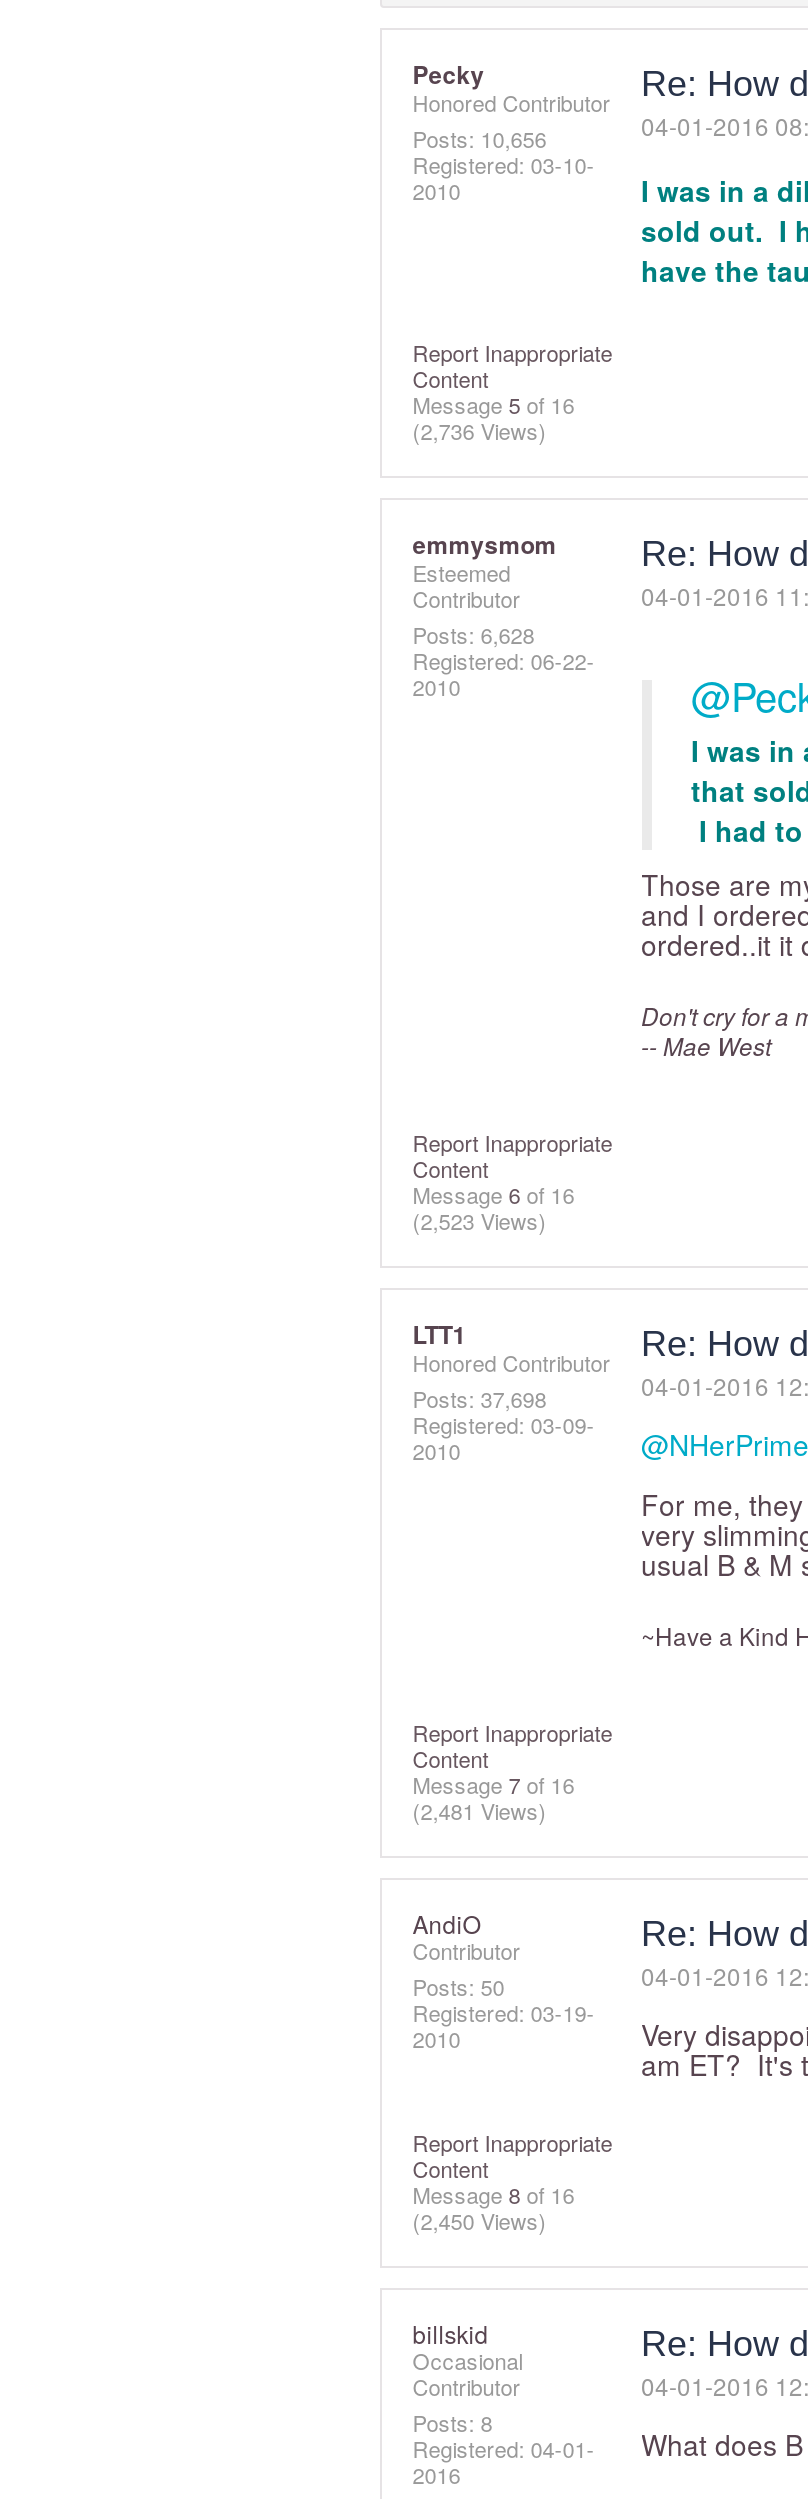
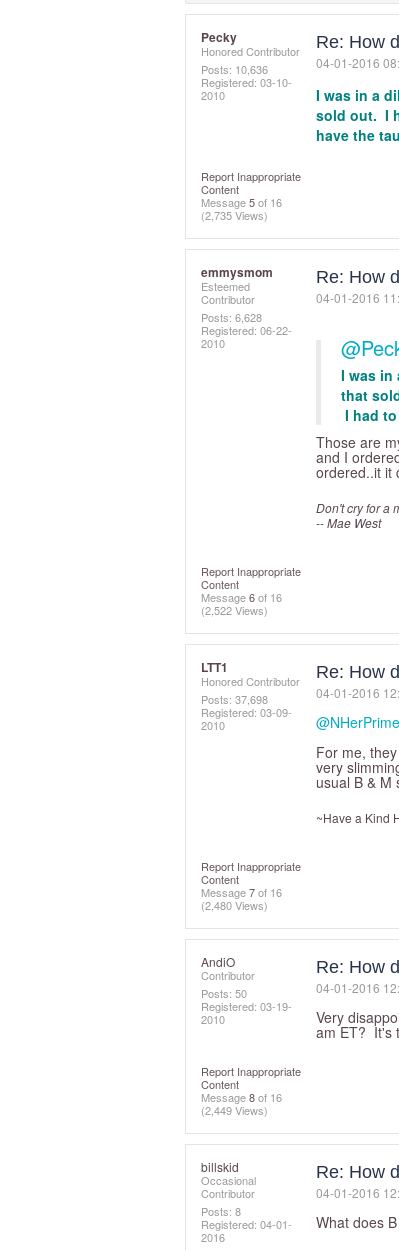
- Posts: 10,656
+ Posts: 10,636

- (2,736 Views)
+ (2,735 Views)

- (2,523 Views)
+ (2,522 Views)

- (2,481 Views)
+ (2,480 Views)

- (2,450 Views)
+ (2,449 Views)
